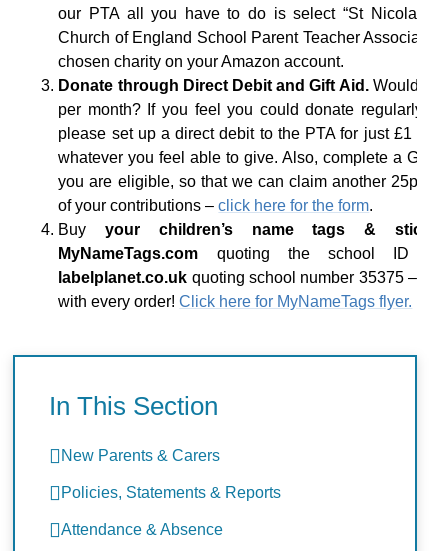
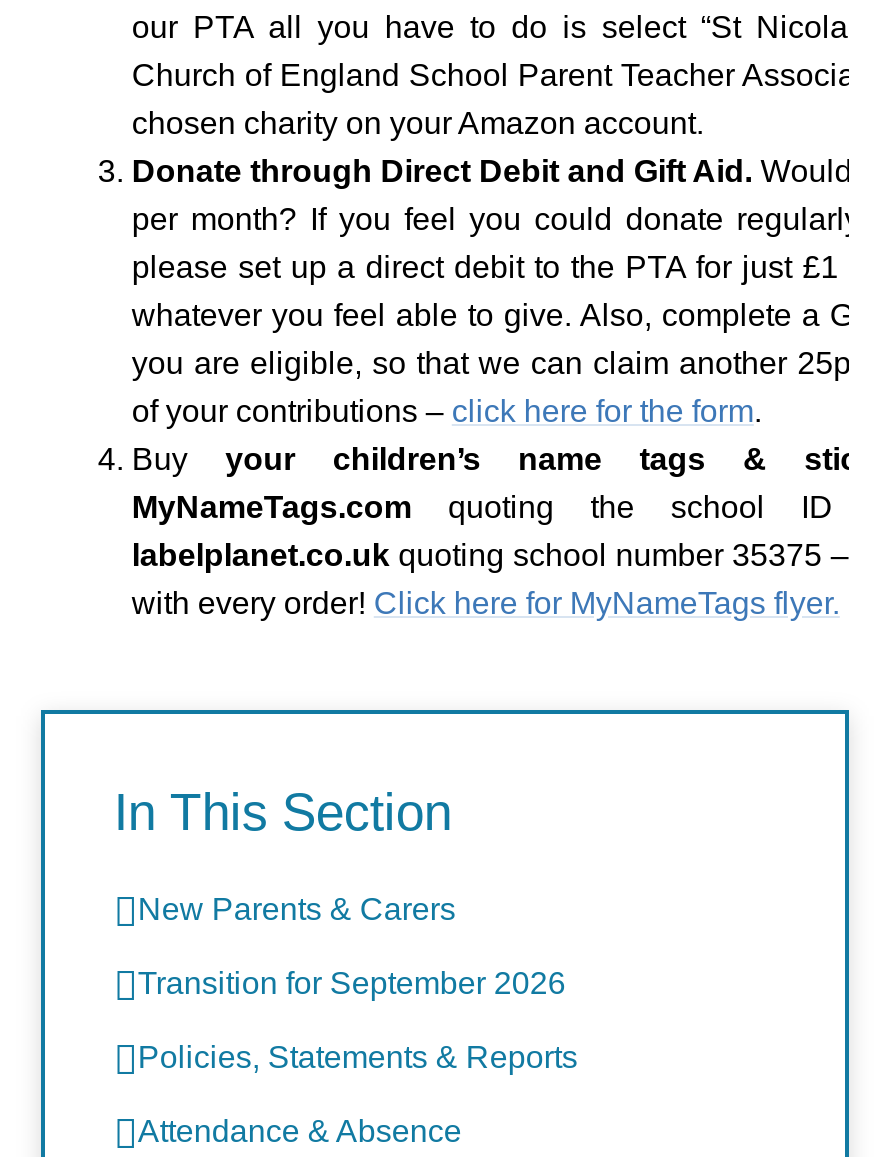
+ Transition for September 2026
